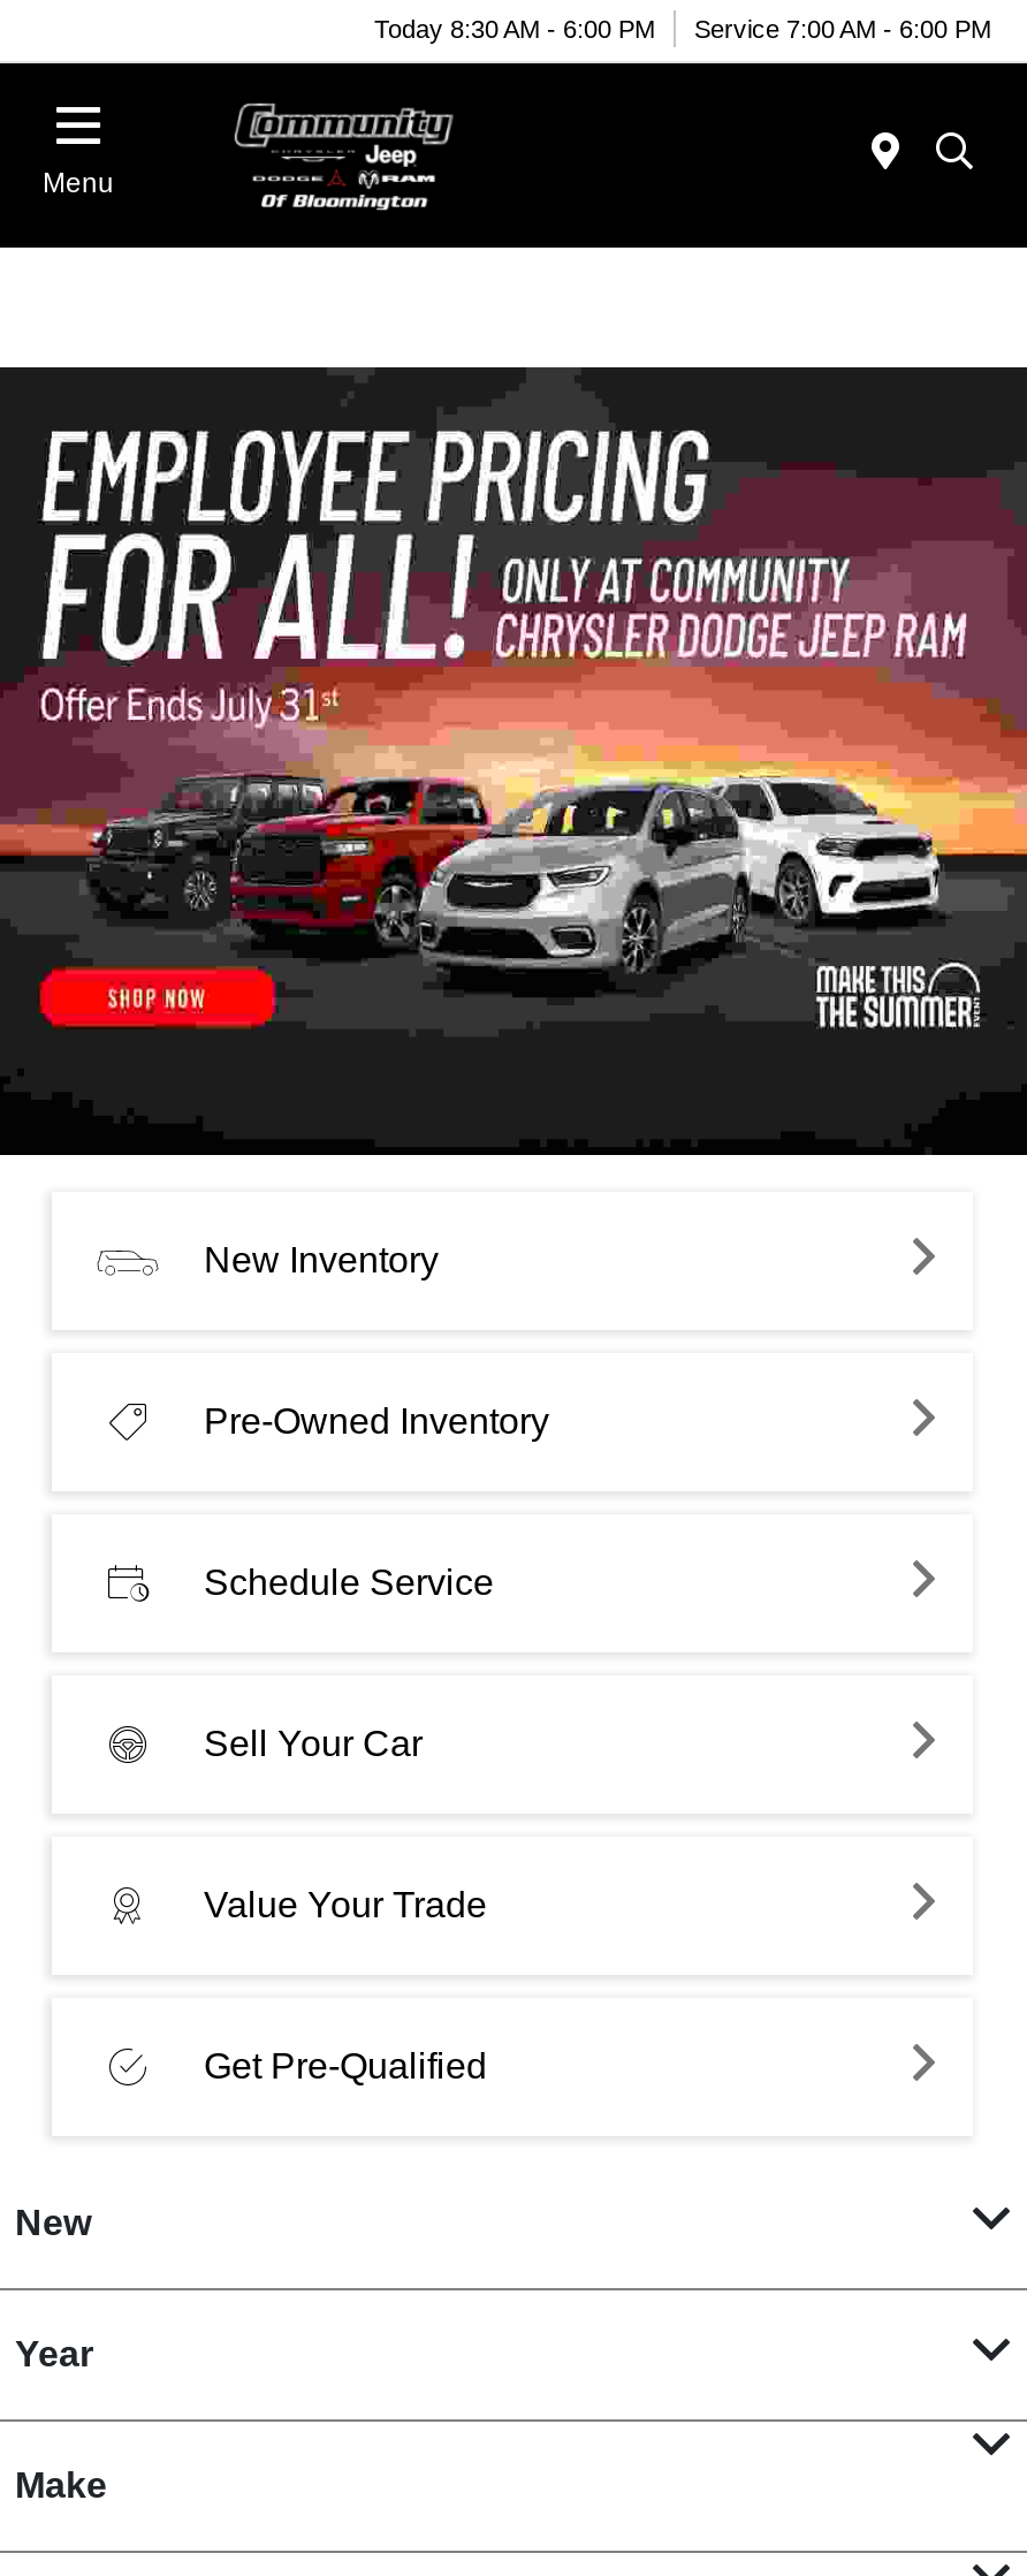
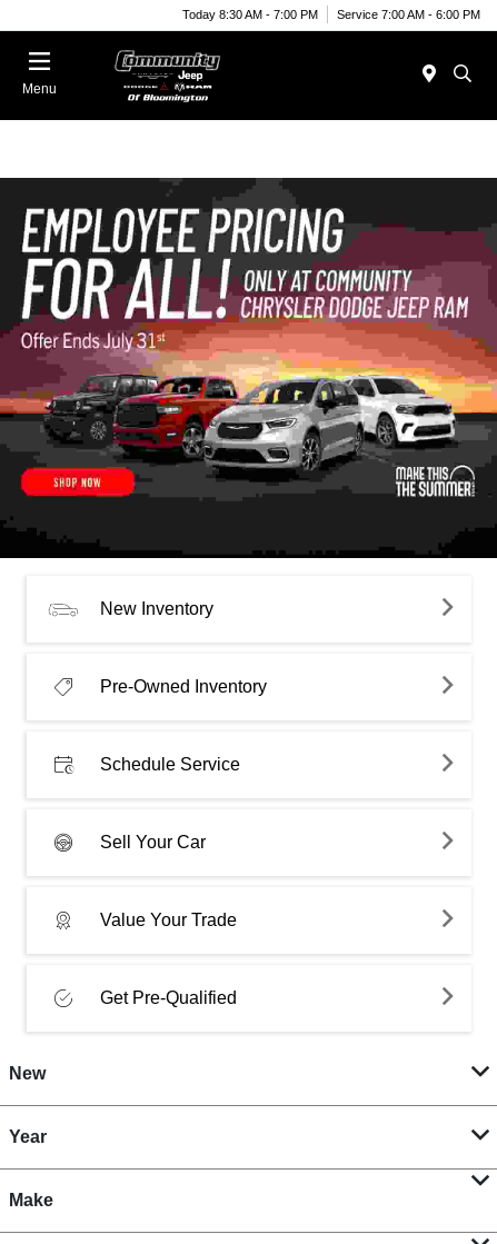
- Today 8:30 AM - 6:00 PM Service 7:00 AM - 6:00 PM
+ Today 8:30 AM - 7:00 PM Service 7:00 AM - 6:00 PM
